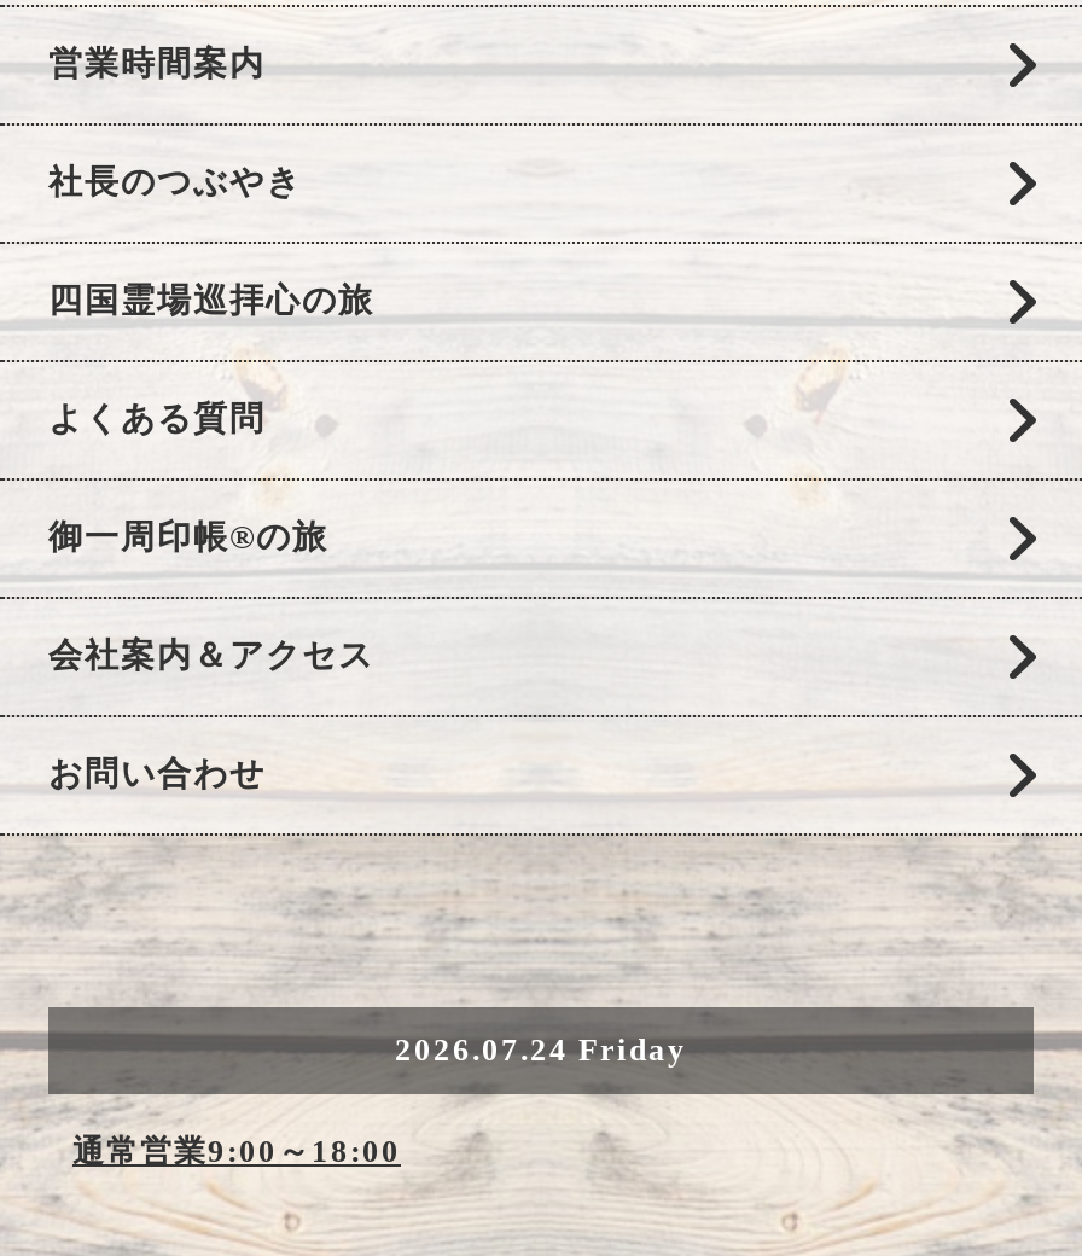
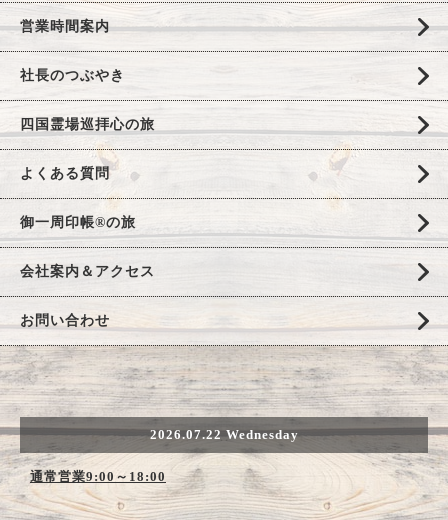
- 2026.07.24 Friday
+ 2026.07.22 Wednesday
